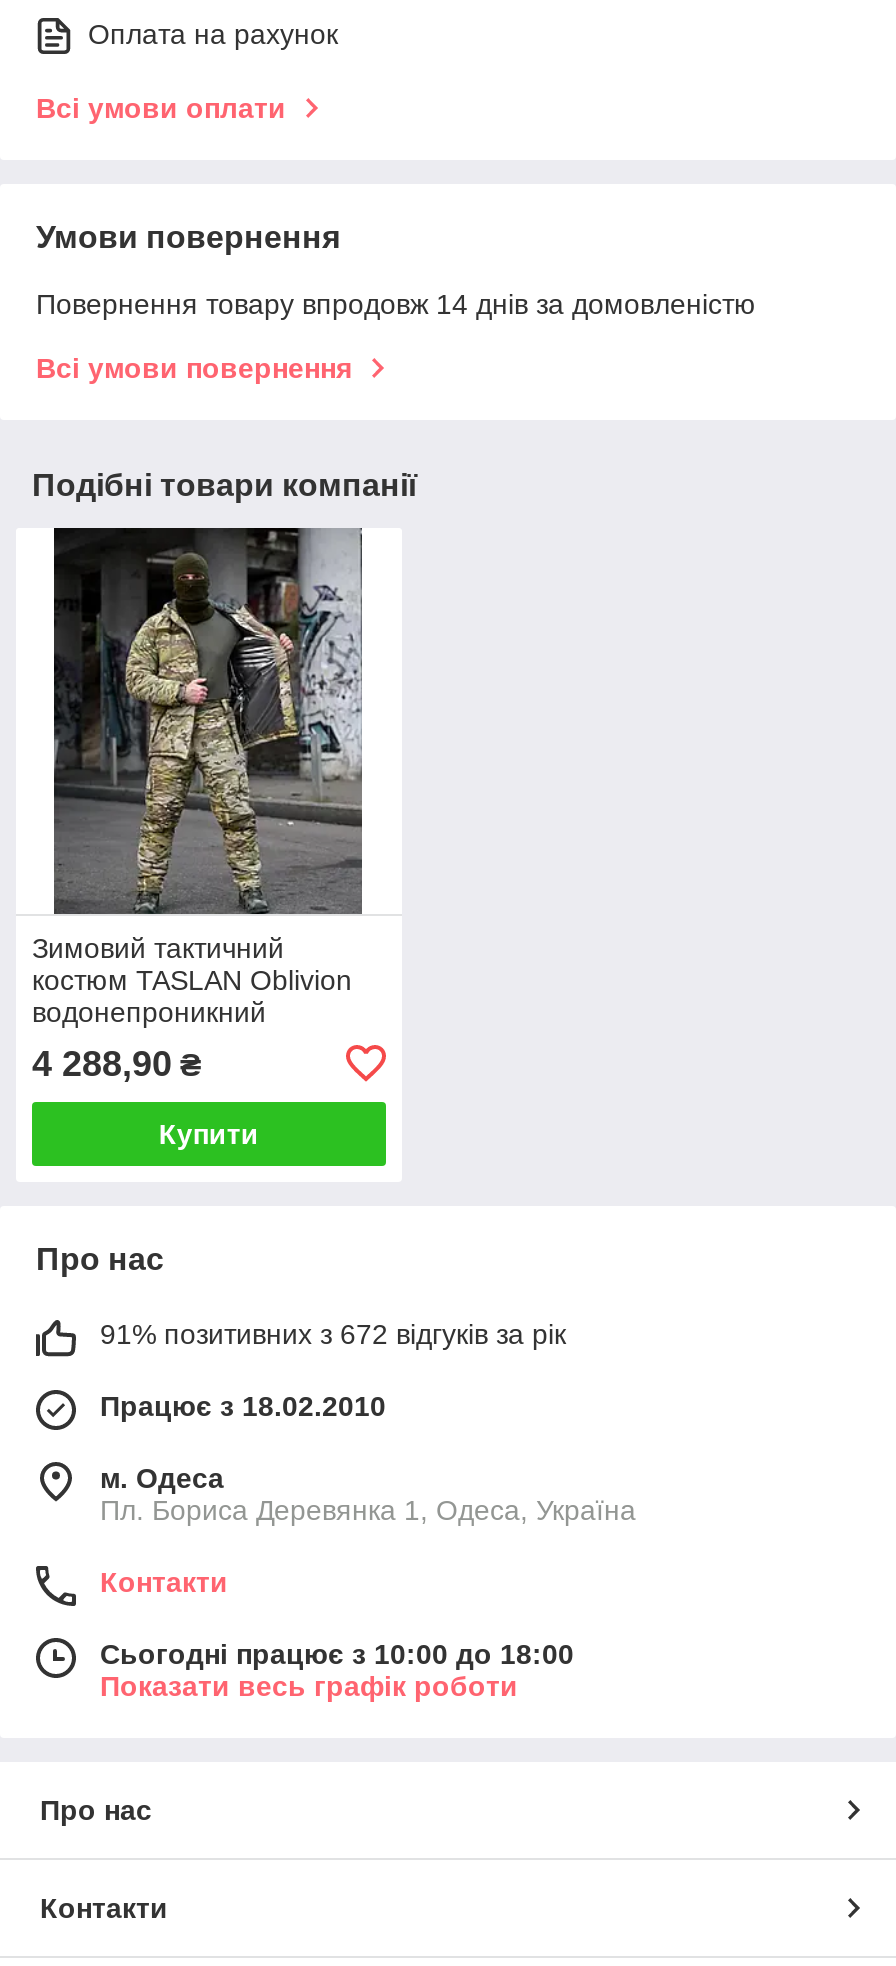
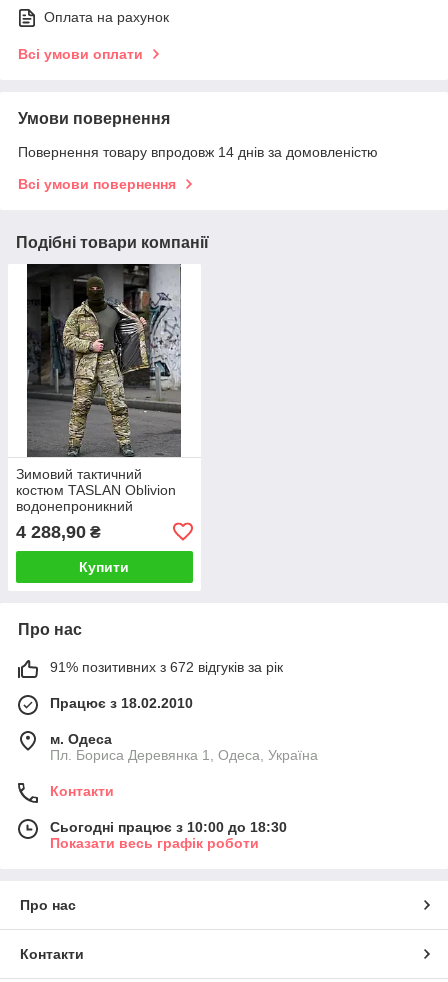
- Сьогодні працює з 10:00 до 18:00
+ Сьогодні працює з 10:00 до 18:30
